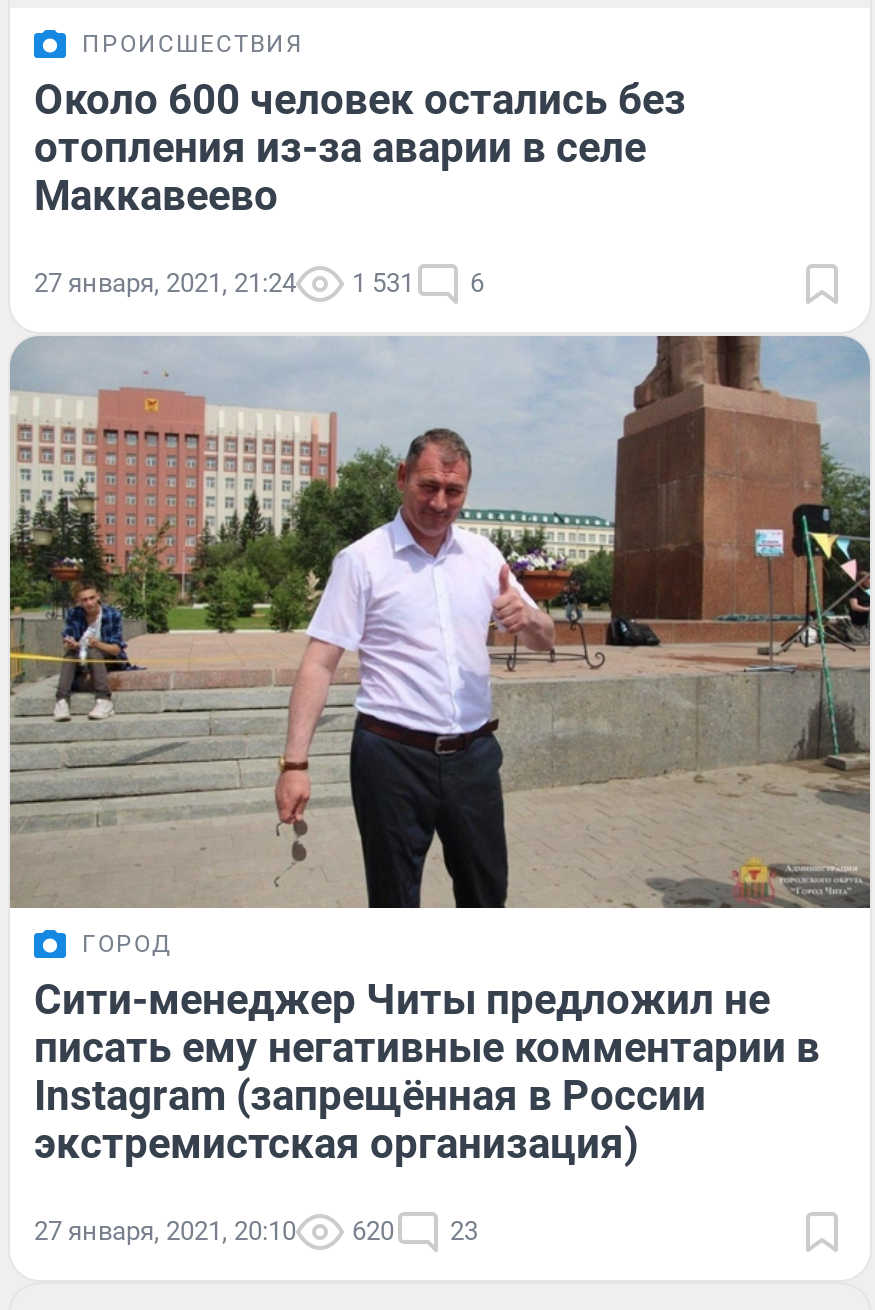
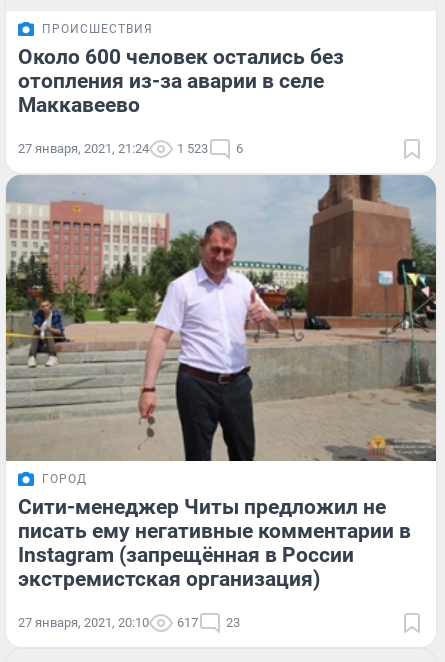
- 27 января, 2021, 21:24 1 531 6
+ 27 января, 2021, 21:24 1 523 6

- 27 января, 2021, 20:10 620 23
+ 27 января, 2021, 20:10 617 23
